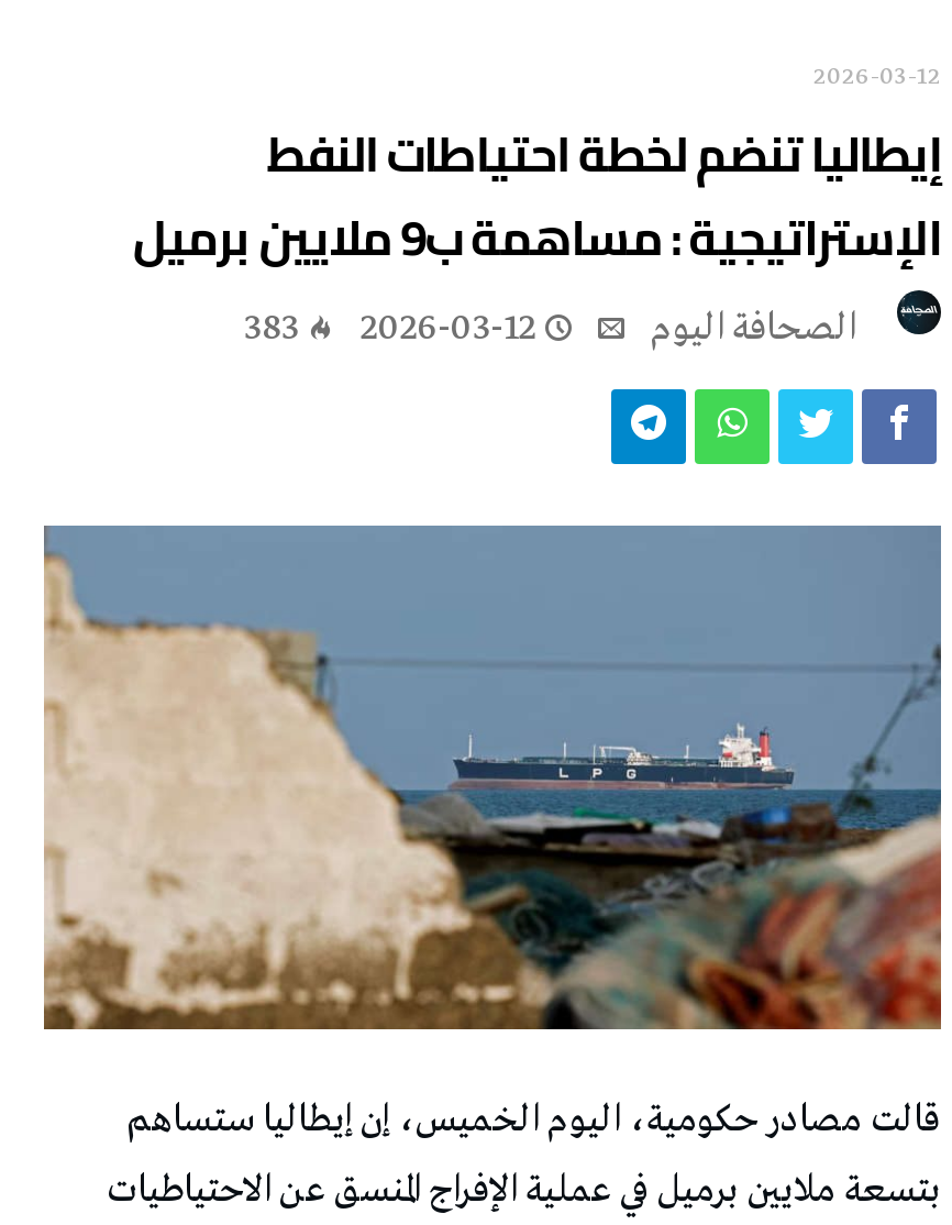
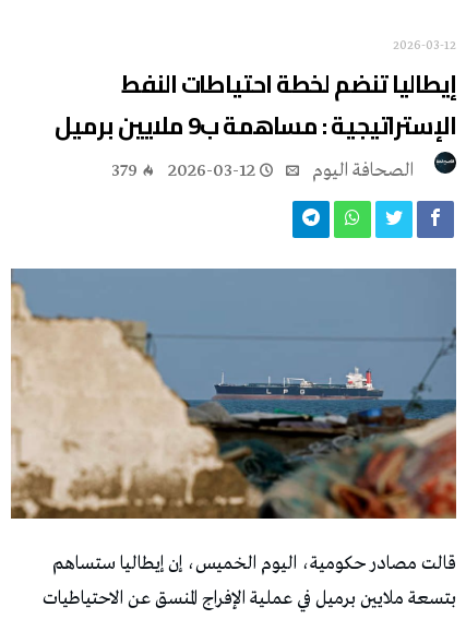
- 383 2026-03-12
+ 379 2026-03-12
